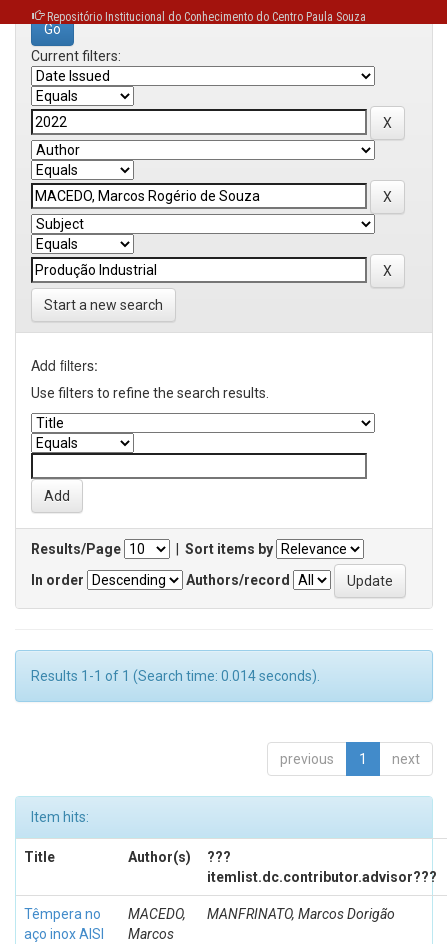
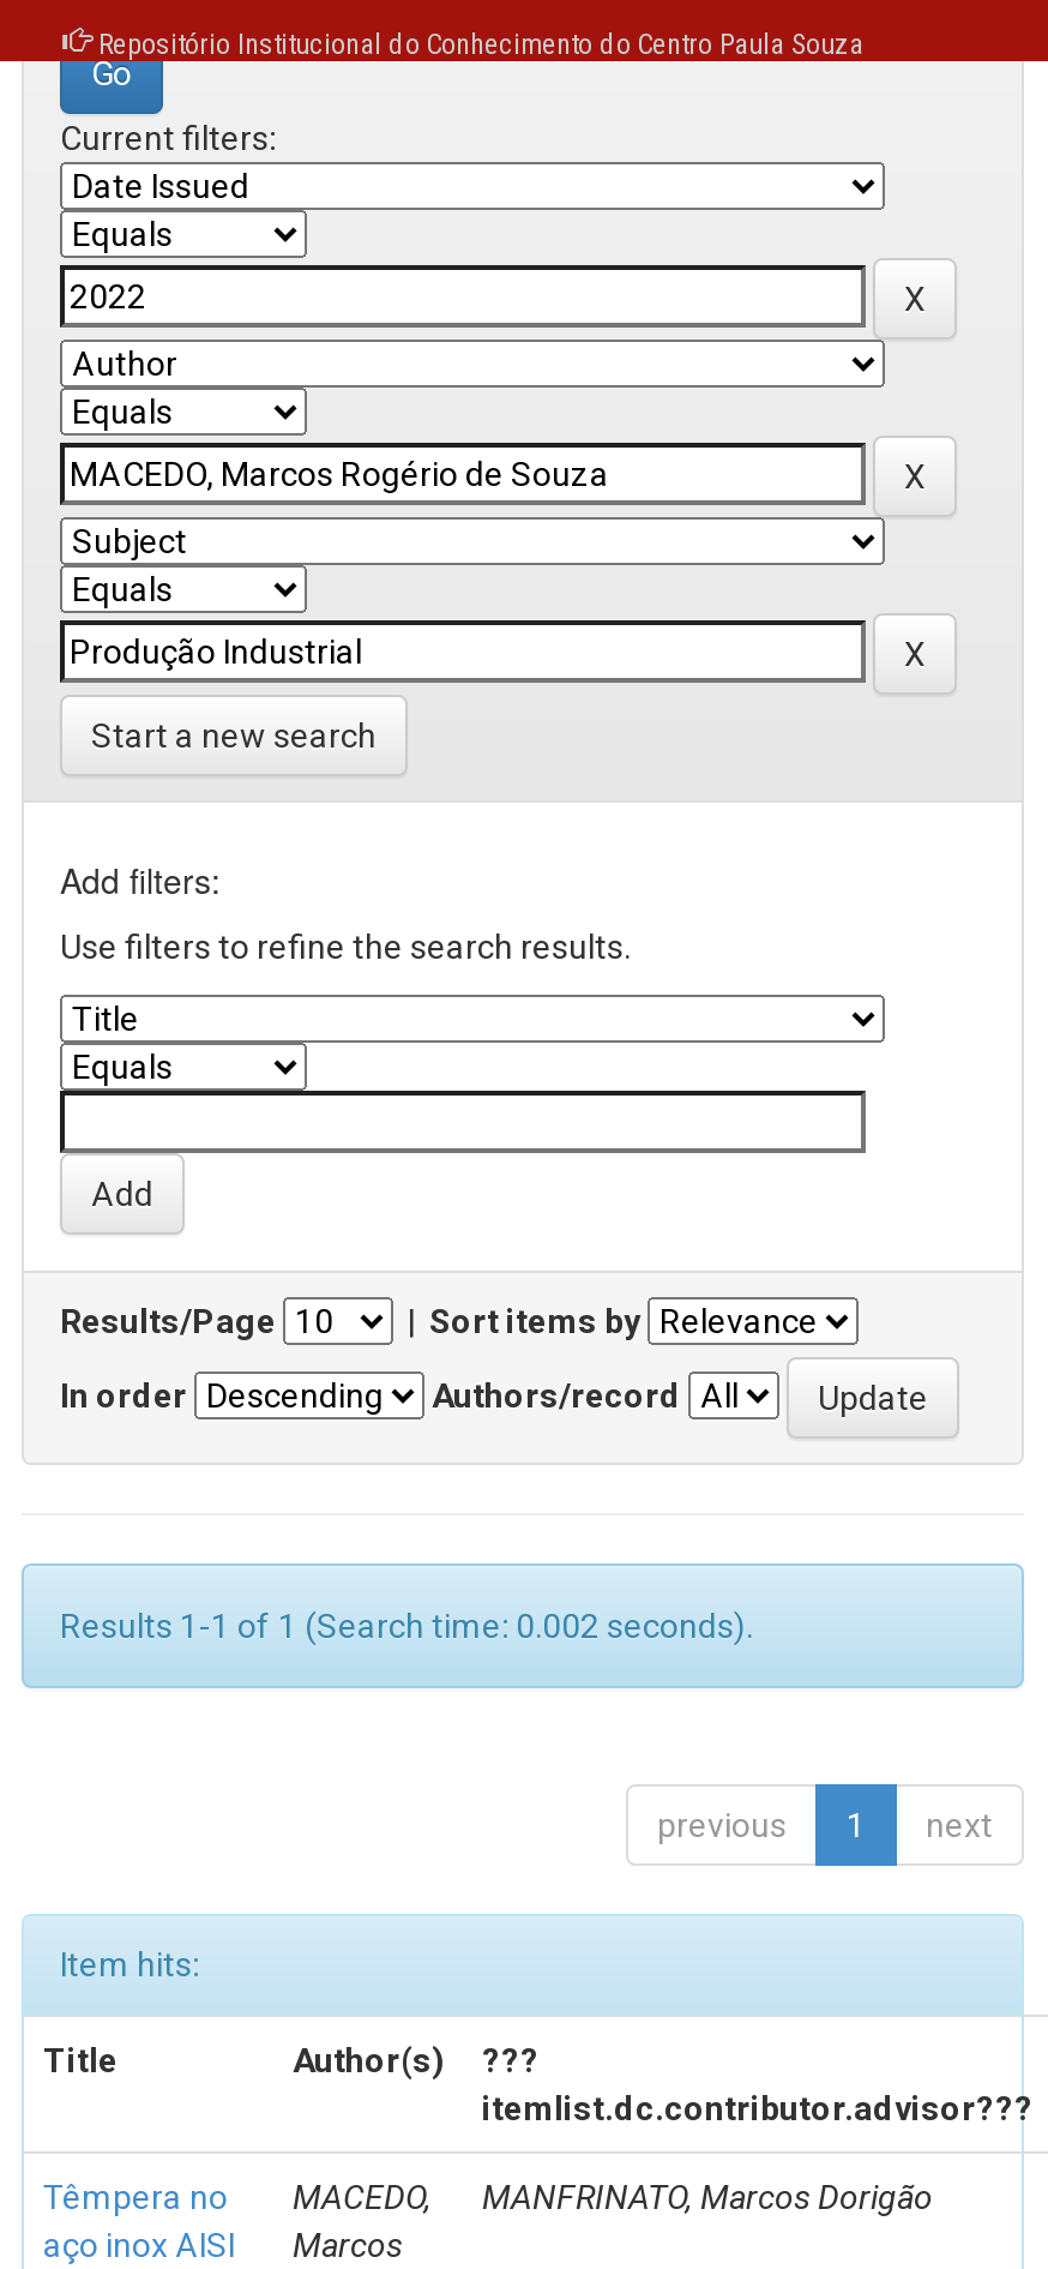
- Results 1-1 of 1 (Search time: 0.014 seconds).
+ Results 1-1 of 1 (Search time: 0.002 seconds).
